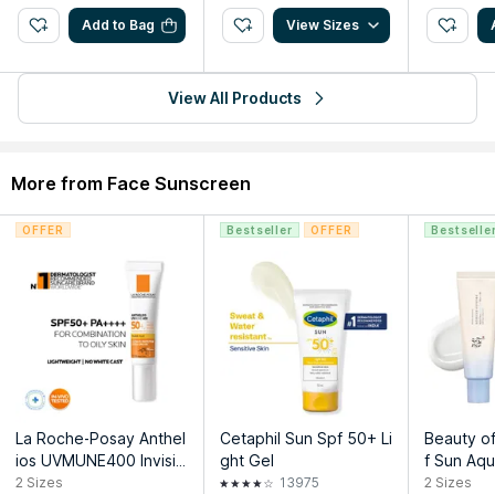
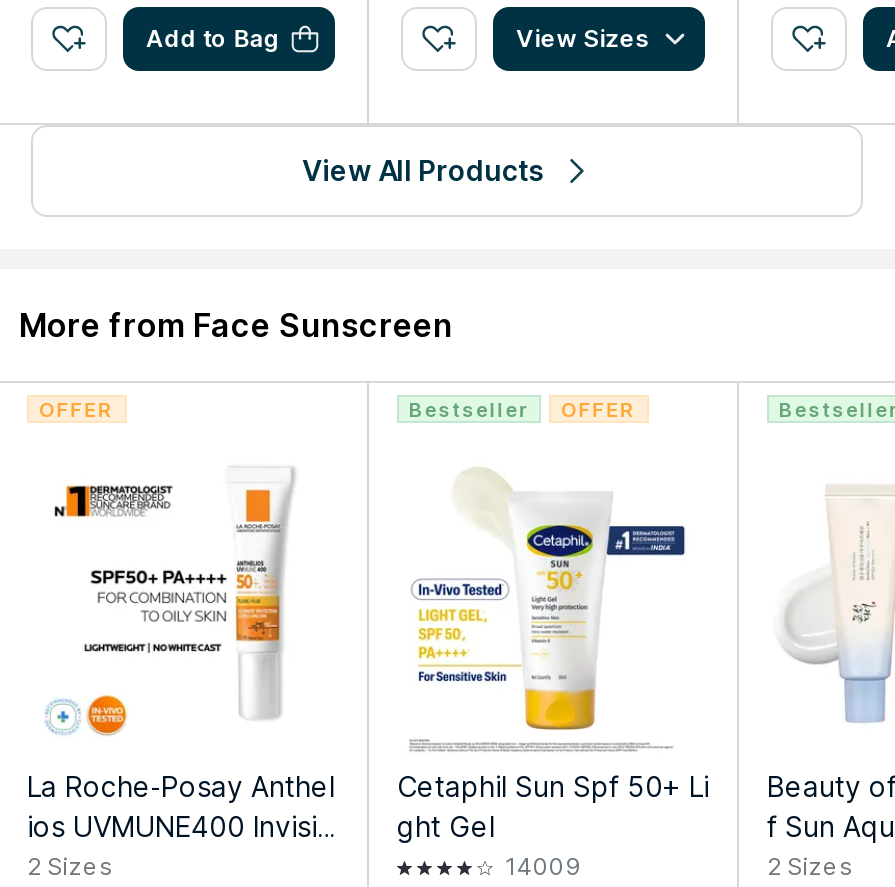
- [image]
+ [image]

- 13975
+ 14009
